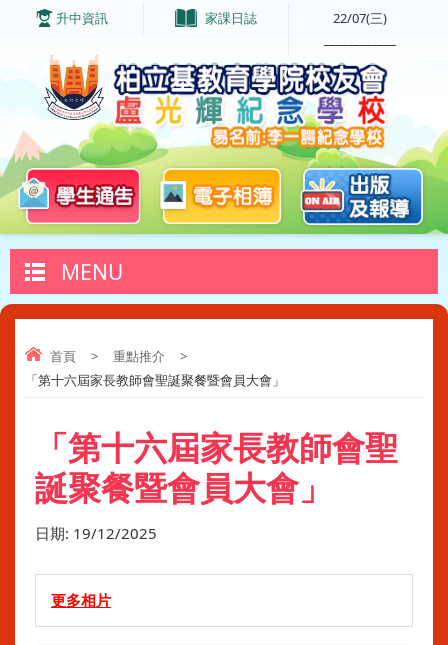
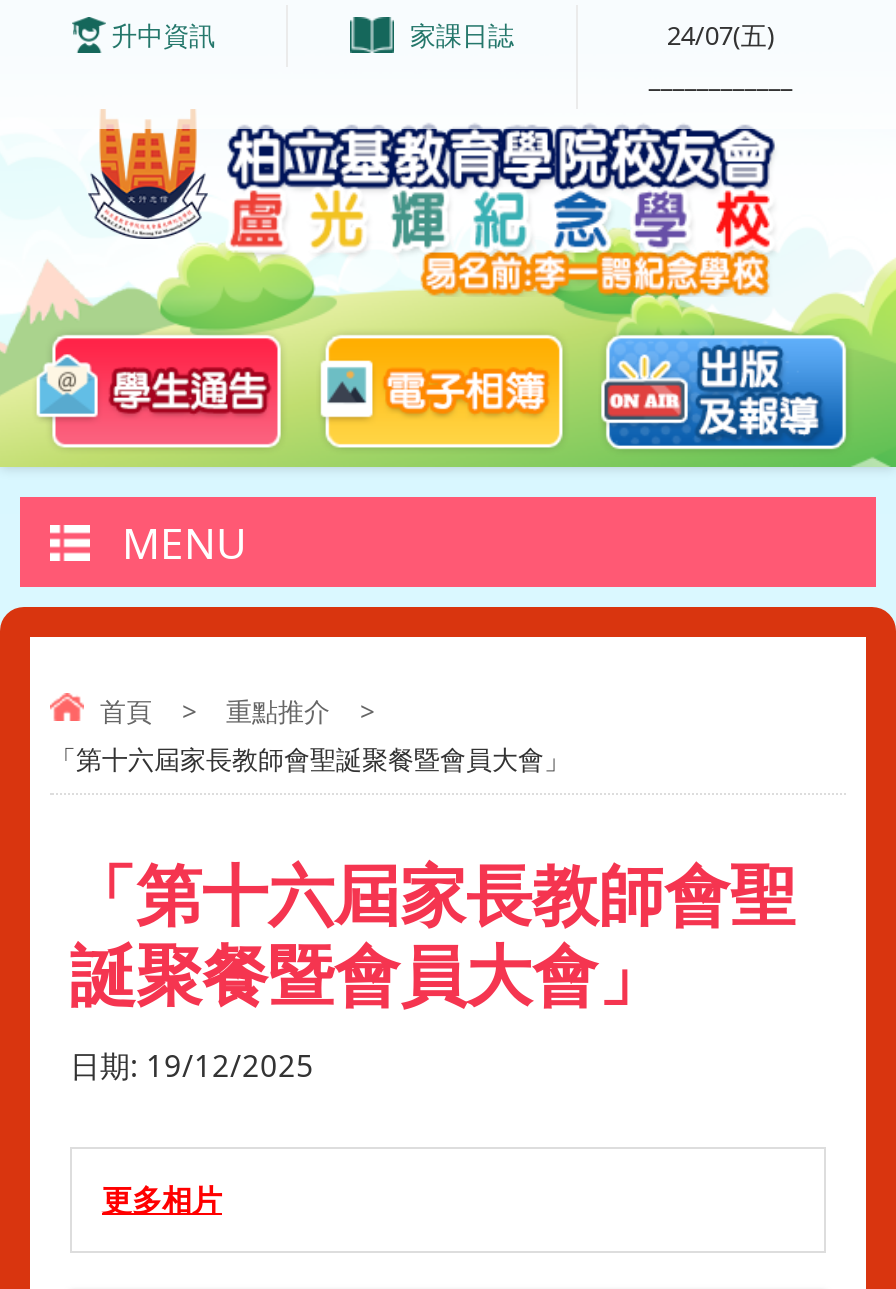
- 22/07(三)
+ 24/07(五)
